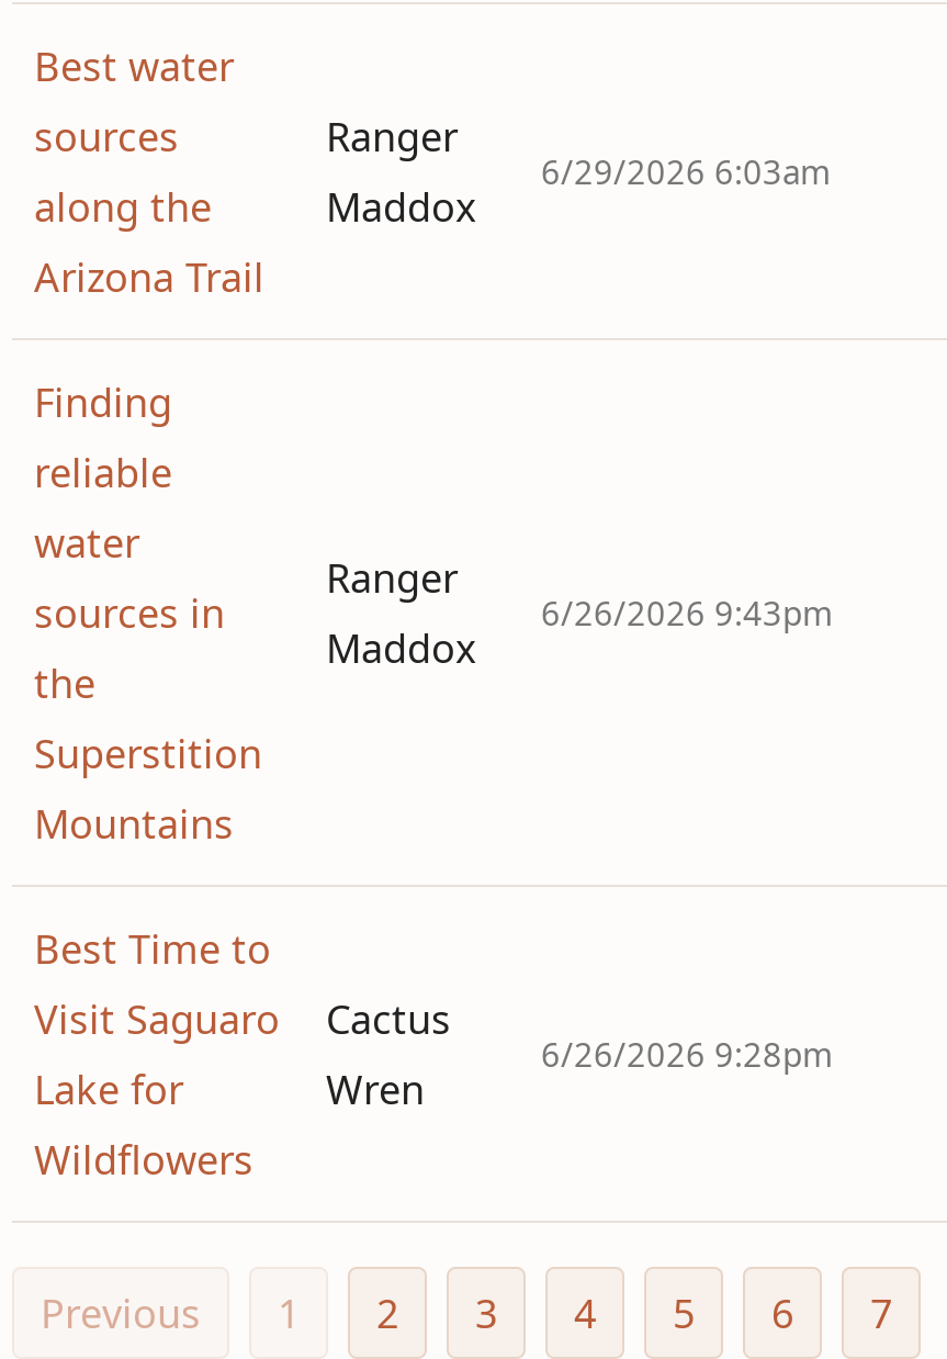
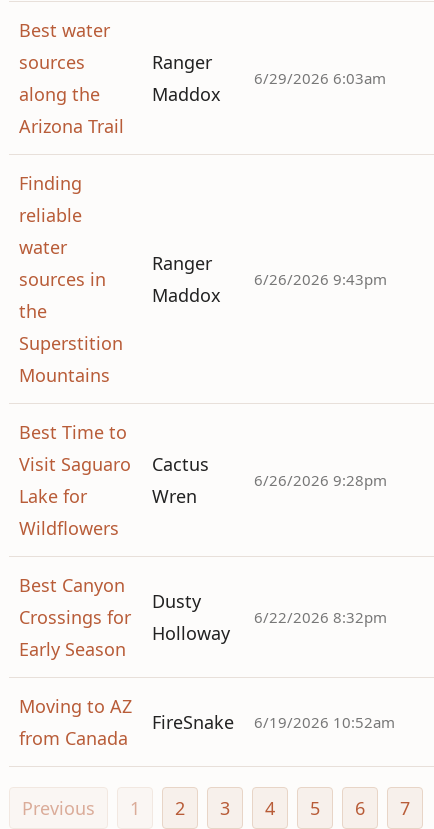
+ Best Canyon
+ Crossings for
+ Early Season

+ Moving to AZ
+ from Canada

+ Dusty
+ Holloway

+ FireSnake
+ 6/19/2026 10:52am

+ 6/22/2026 8:32pm
